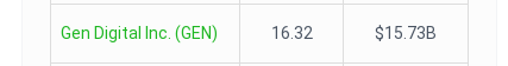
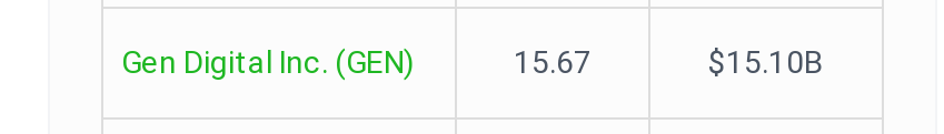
- 16.32
- $15.73B
+ 15.67
+ $15.10B
